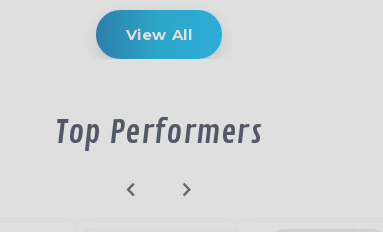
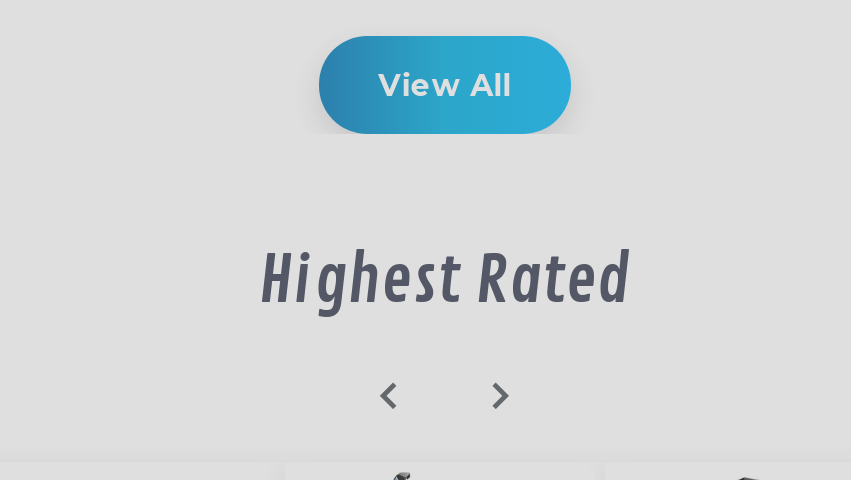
- Top Performers
+ Highest Rated
